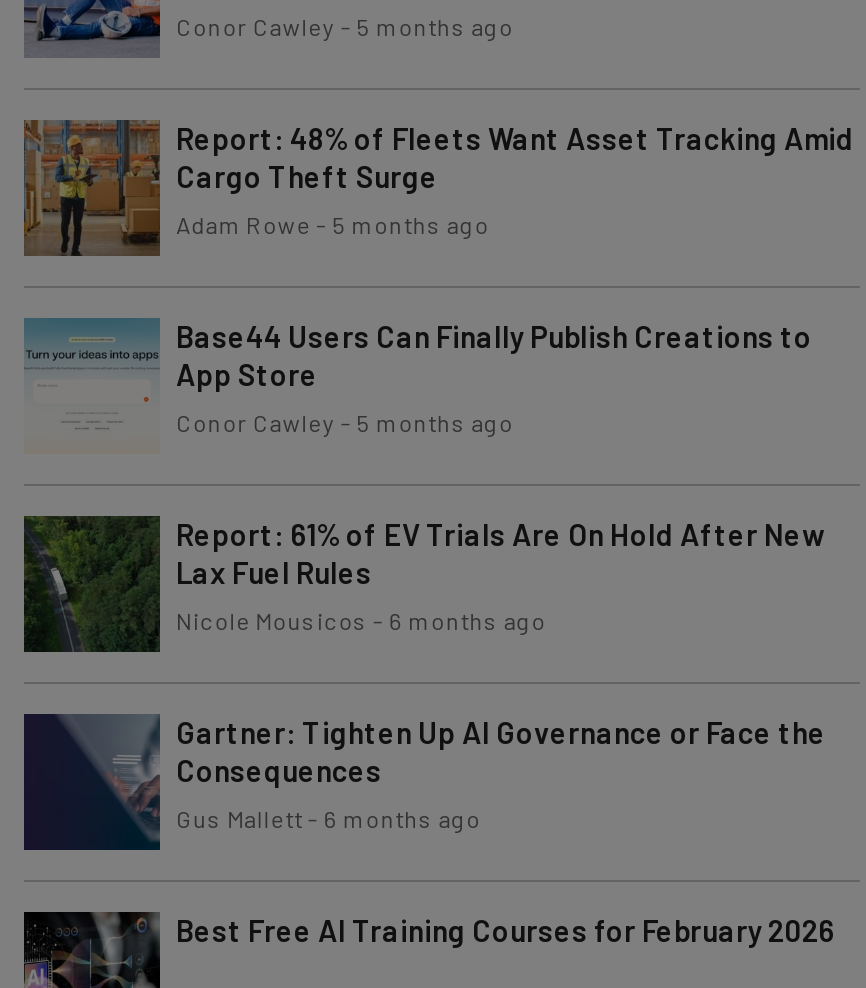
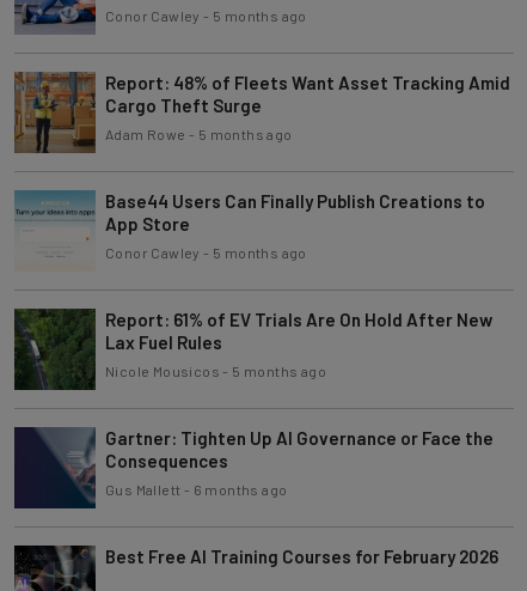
- Nicole Mousicos - 6 months ago
+ Nicole Mousicos - 5 months ago
